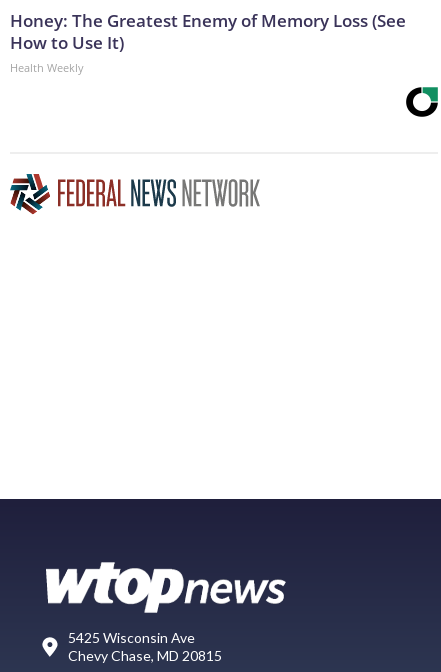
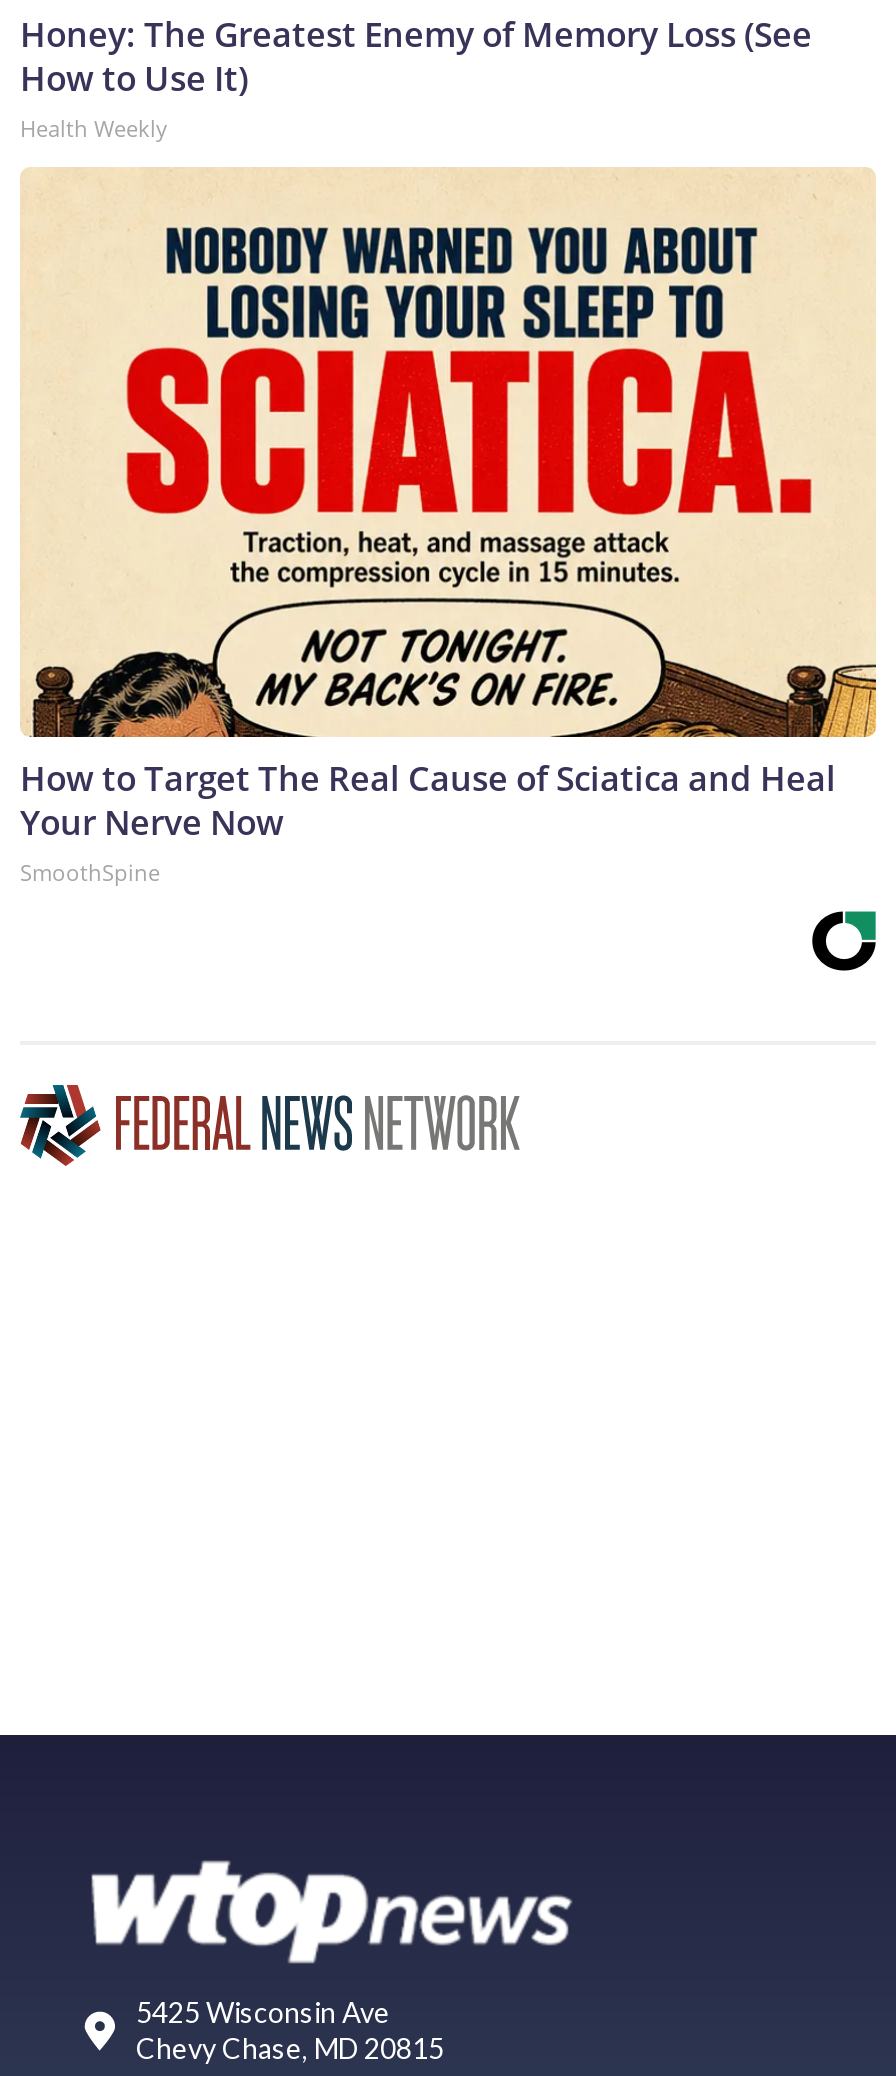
+ [image]
+ How to Target The Real Cause of Sciatica and Heal
+ Your Nerve Now
+ SmoothSpine
